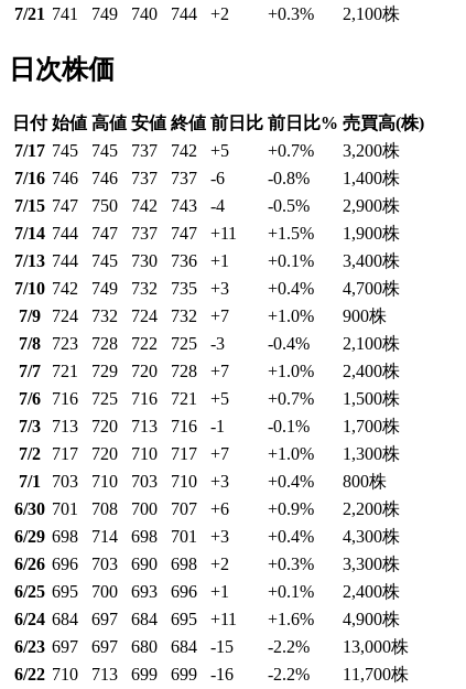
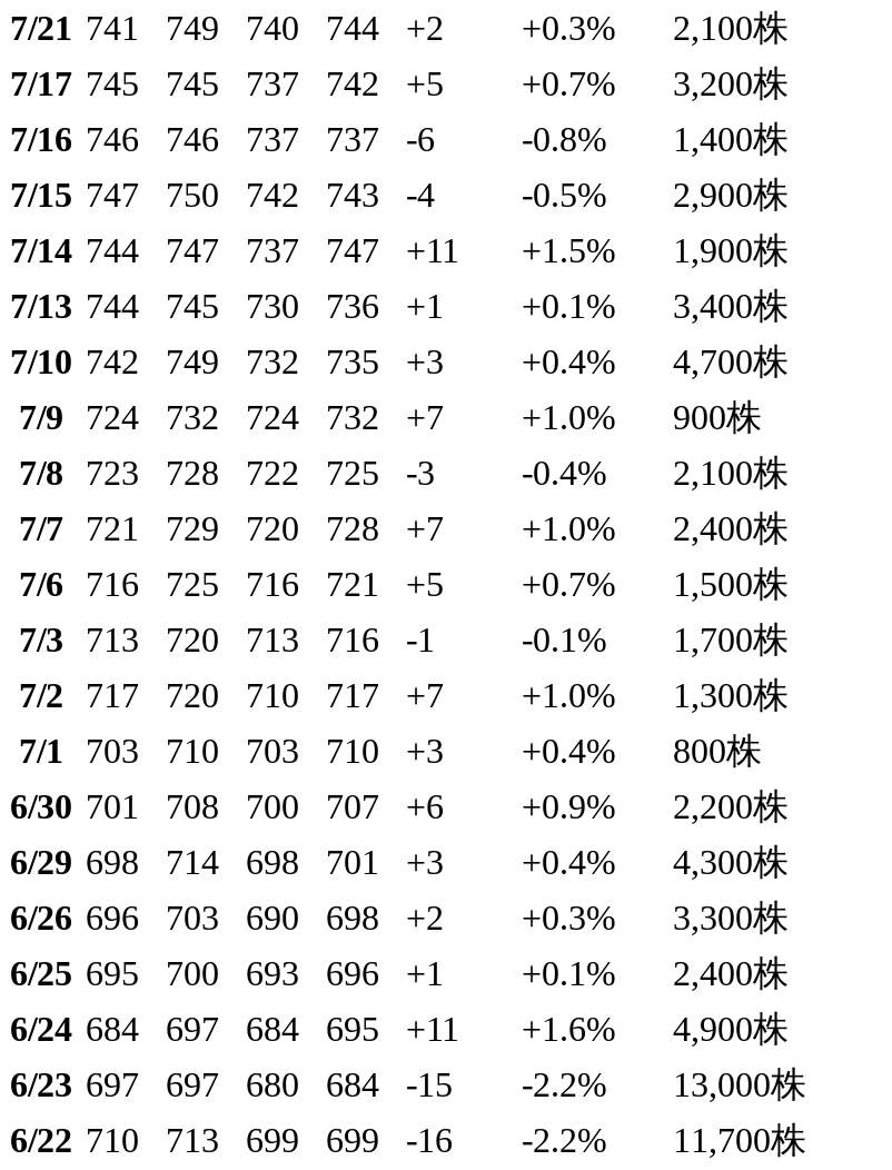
- 日次株価
- 日付 始値 高値 安値 終値 前日比 前日比% 売買高(株)
